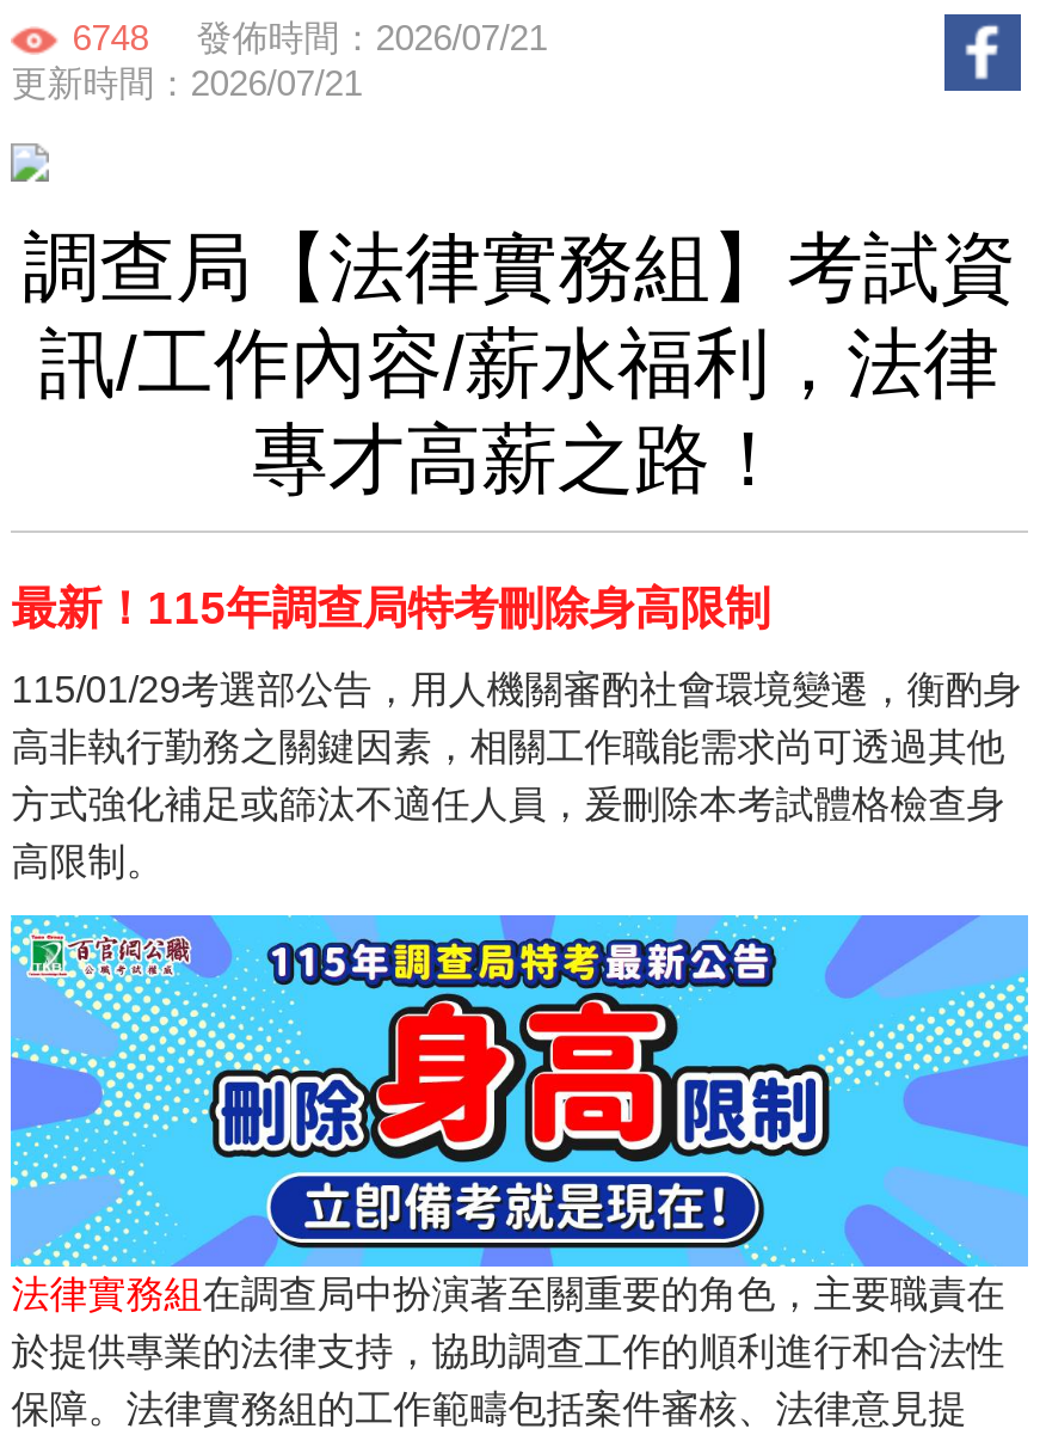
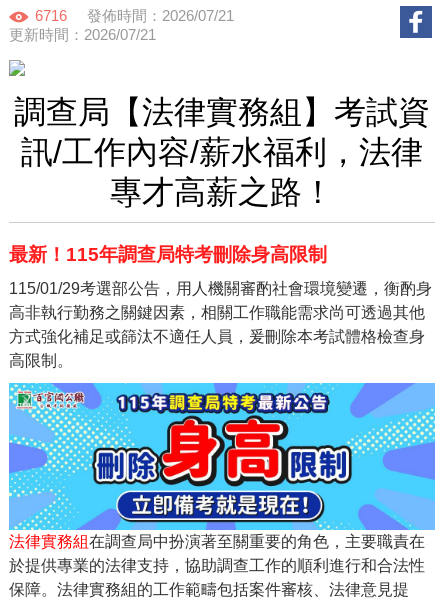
- 6748 發佈時間：2026/07/21
+ 6716 發佈時間：2026/07/21
